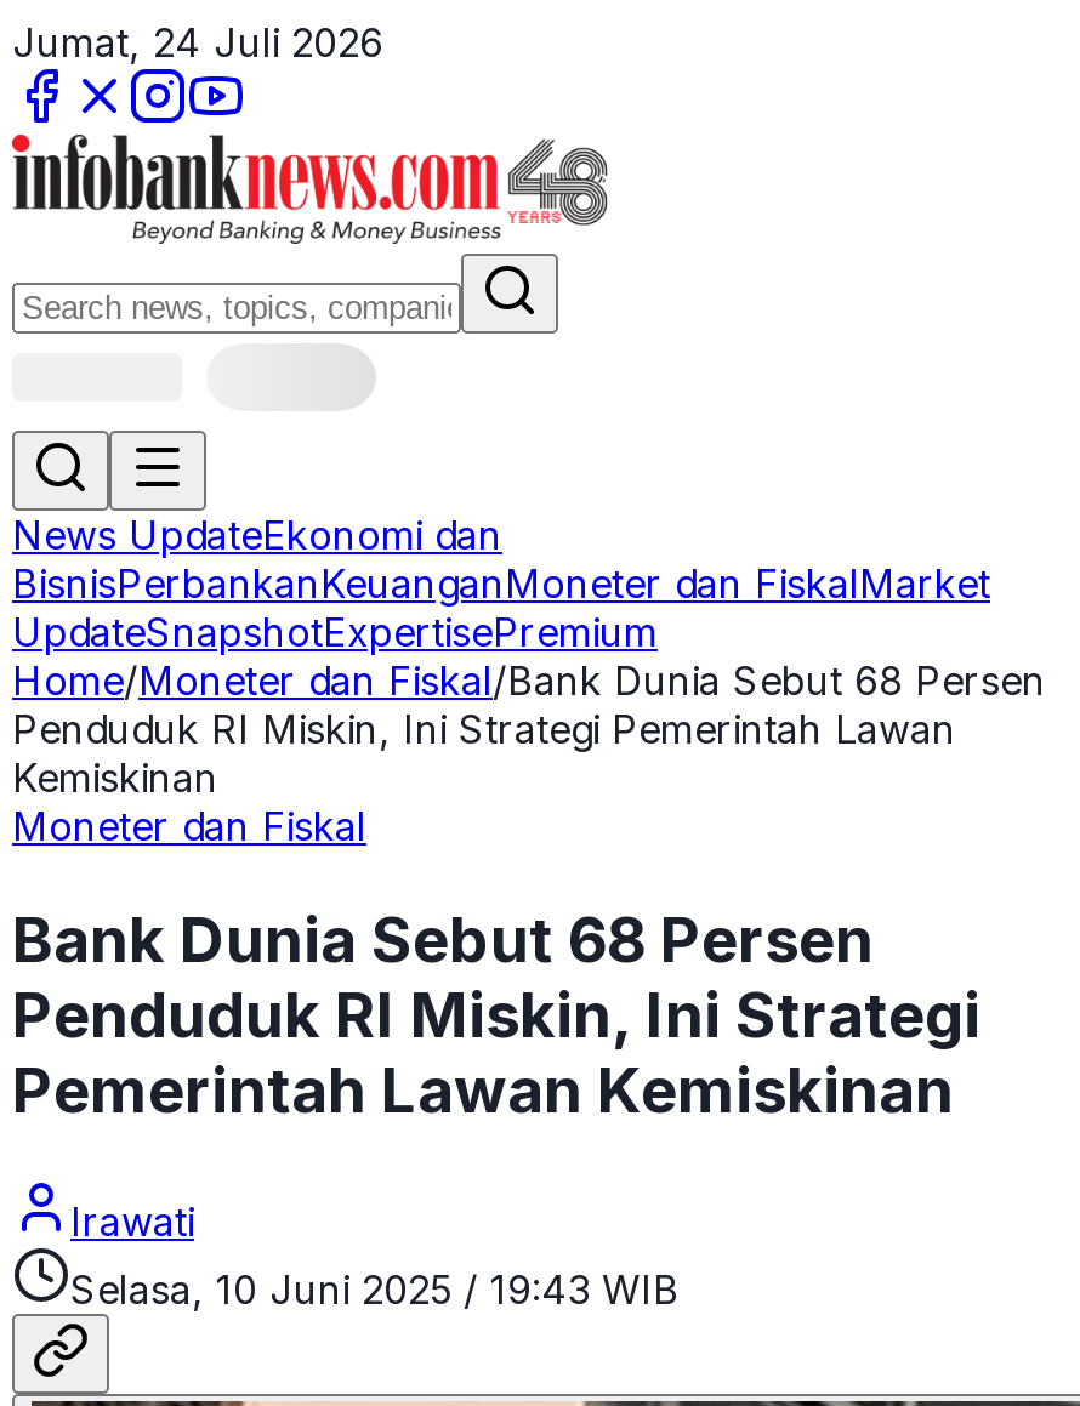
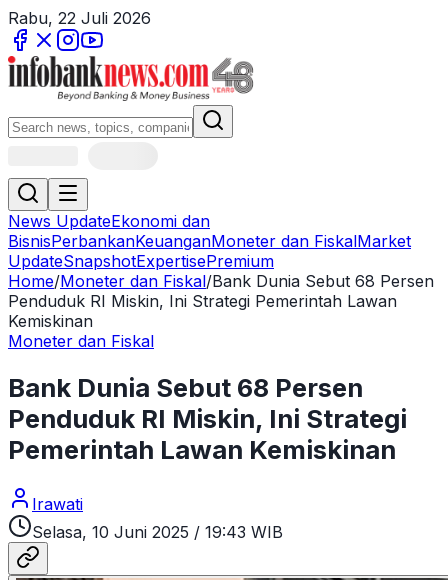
- Jumat, 24 Juli 2026
+ Rabu, 22 Juli 2026
